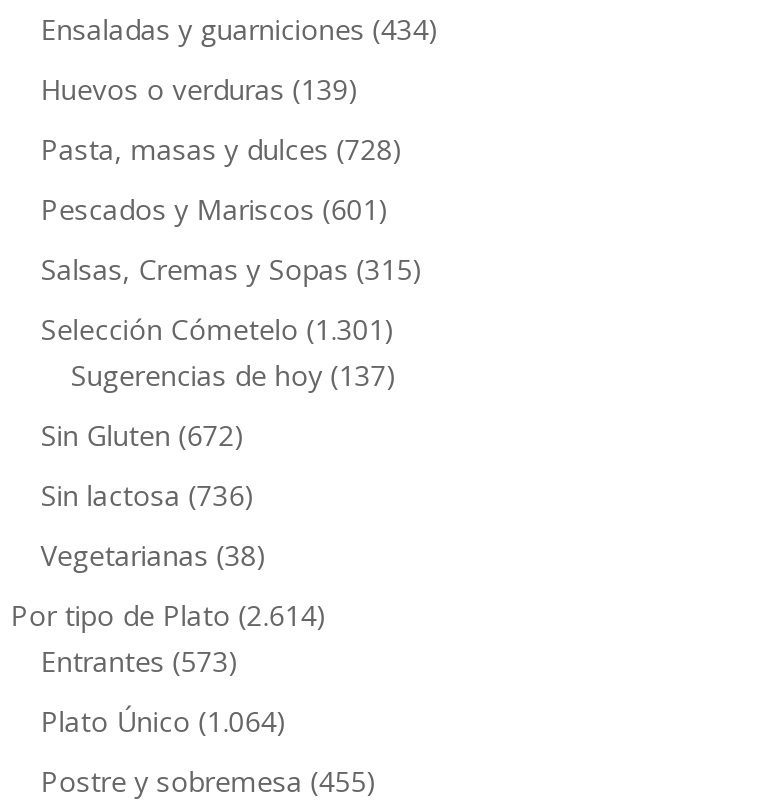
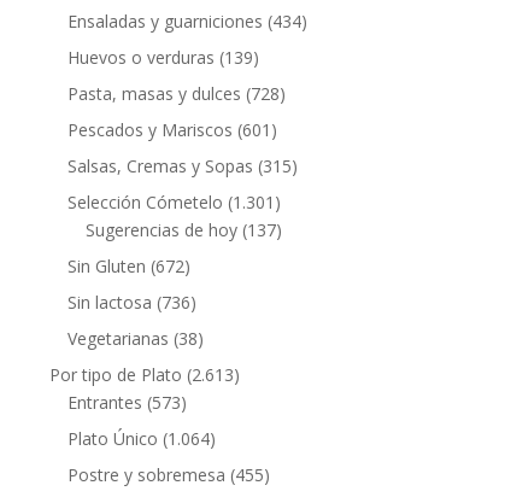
- Por tipo de Plato (2.614)
+ Por tipo de Plato (2.613)
